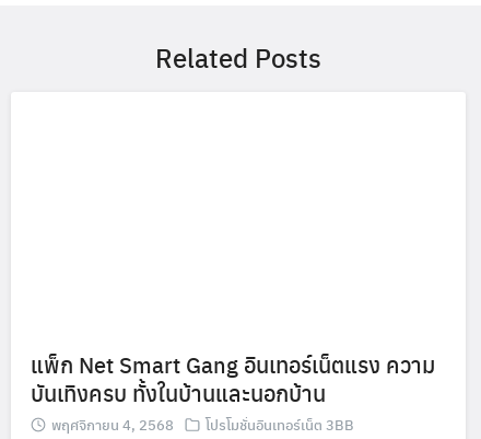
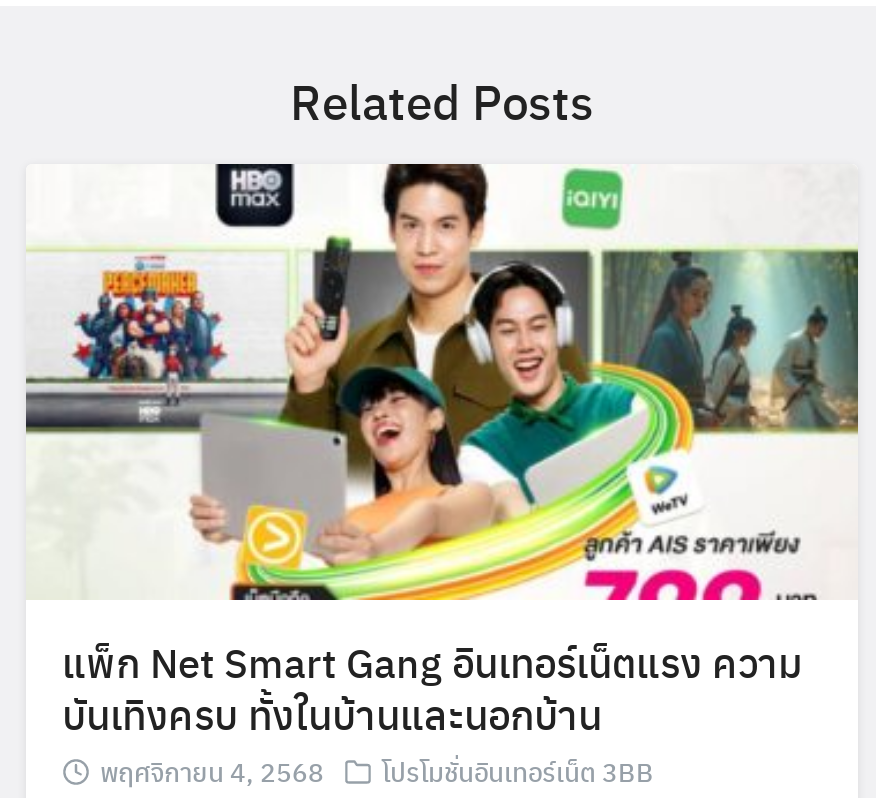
+ [image]
